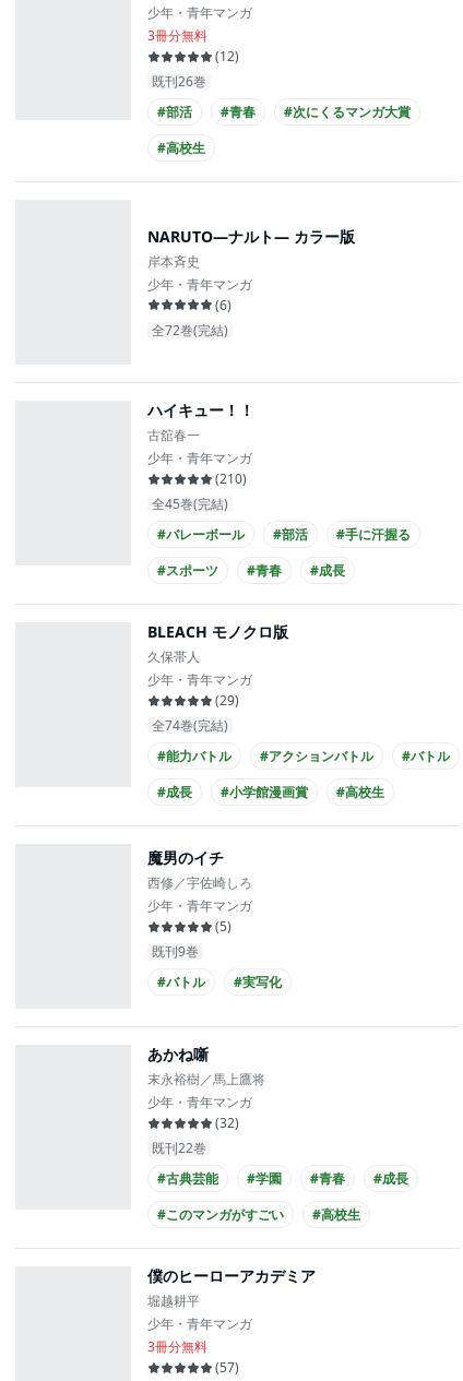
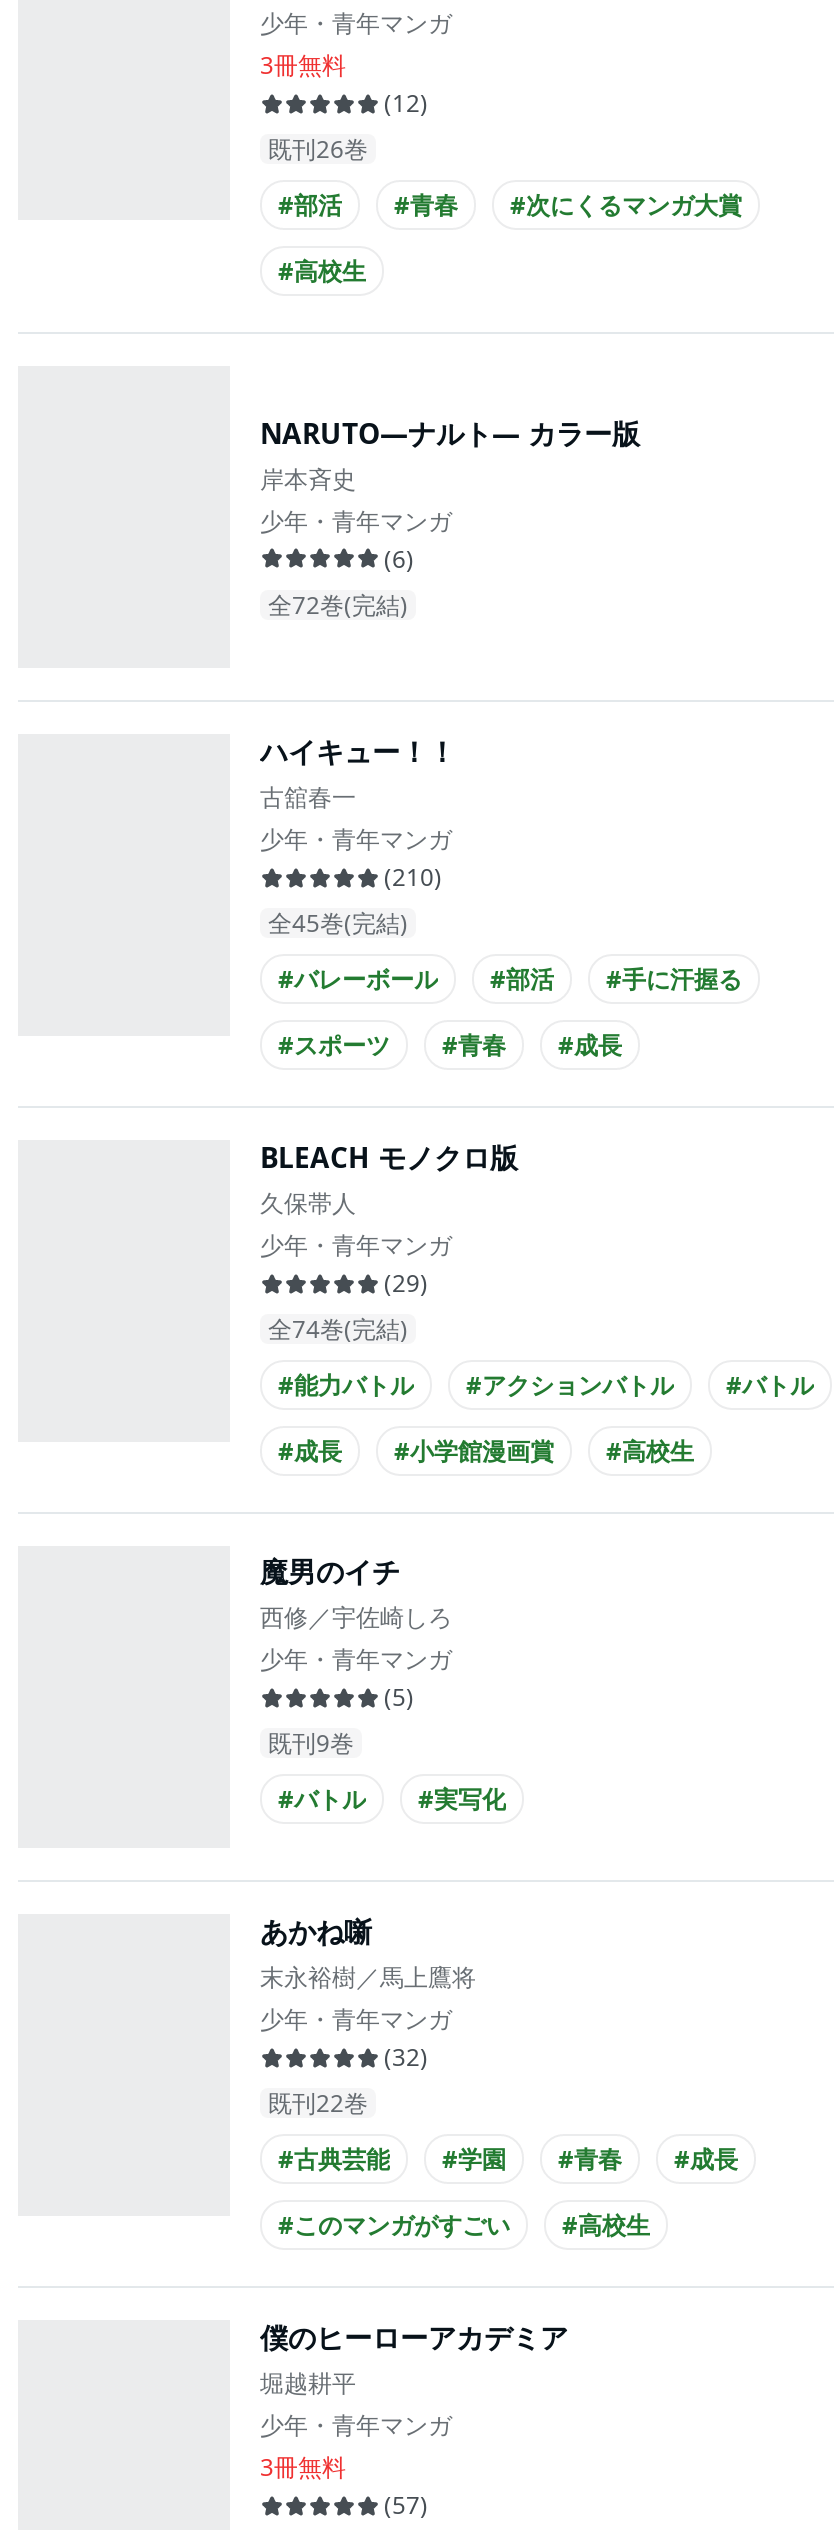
- 3冊分無料
+ 3冊無料

- 3冊分無料
+ 3冊無料
